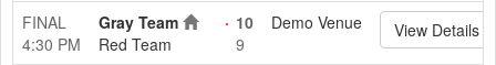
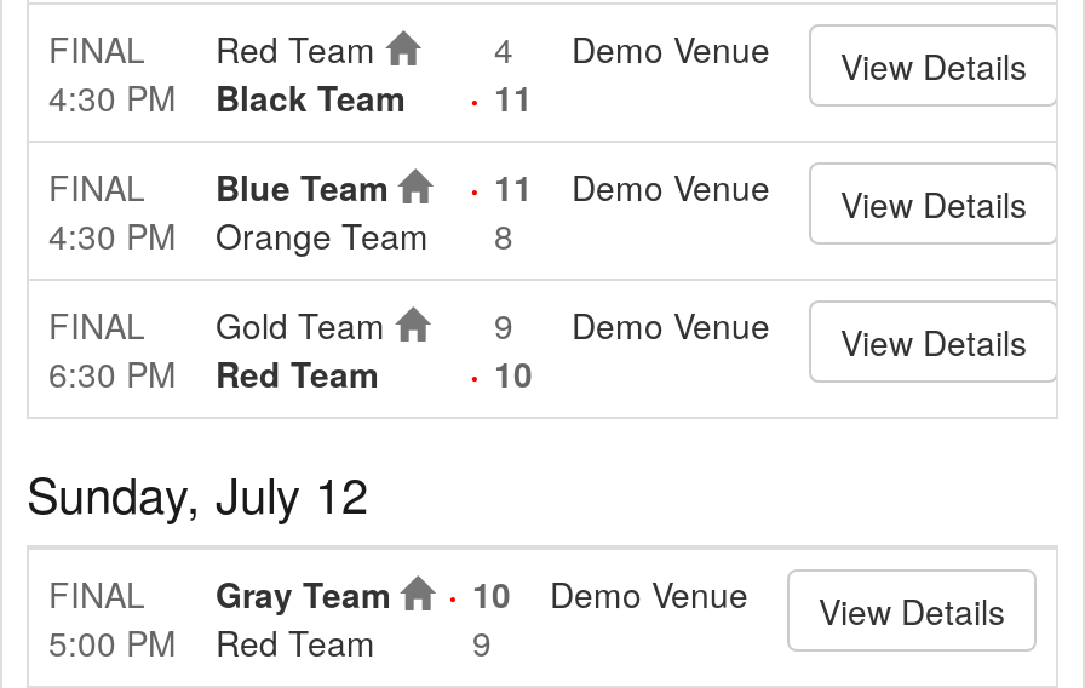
+ Demo Venue
+ View Details
+ FINAL
+ 4:30 PM

+ Red Team
+ Black Team

+ 4
+ 11

+ Demo Venue
+ View Details
+ Sunday, July 12
+ FINAL
+ 5:00 PM

+ Demo Venue
+ View Details
+ FINAL
+ 6:30 PM

+ Blue Team
+ Orange Team

+ Gold Team
+ Red Team

+ 11
+ 8

+ 9
+ 10
